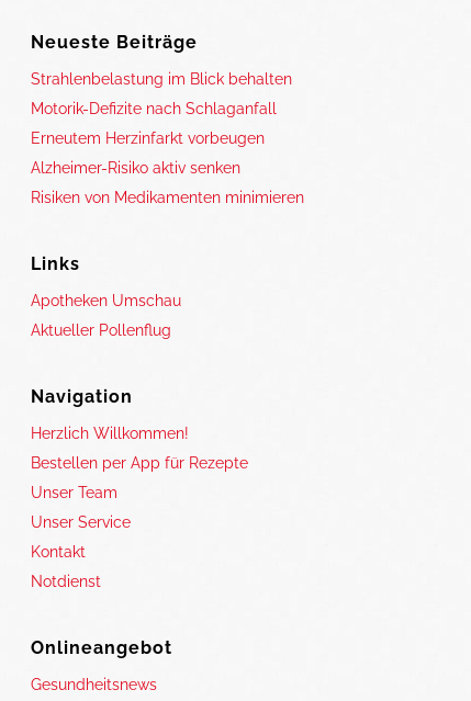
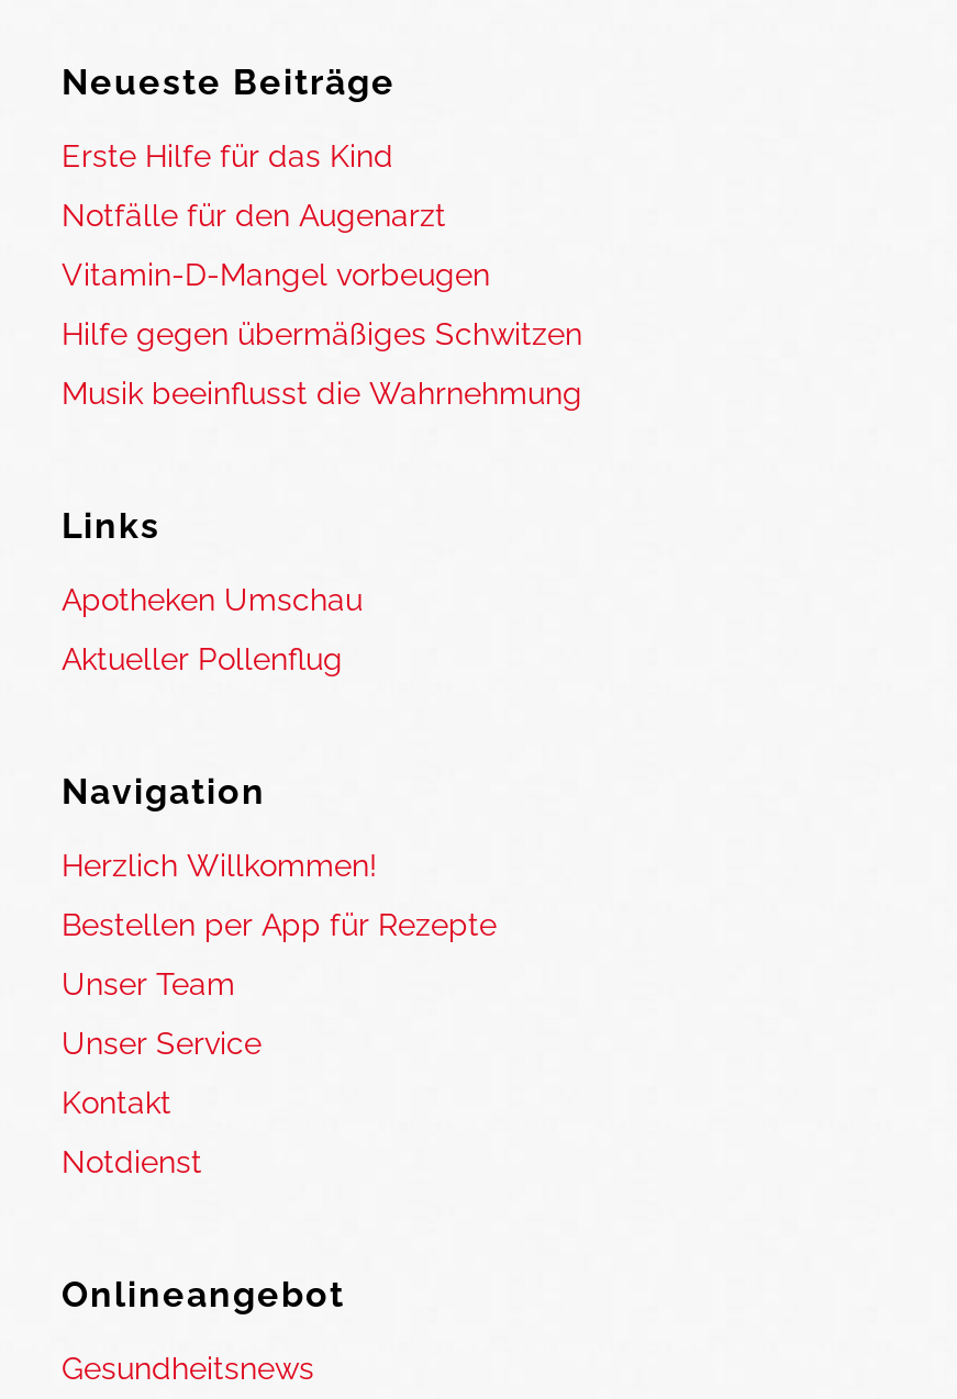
- Strahlenbelastung im Blick behalten
+ Erste Hilfe für das Kind

- Motorik-Defizite nach Schlaganfall
+ Notfälle für den Augenarzt

- Erneutem Herzinfarkt vorbeugen
+ Vitamin-D-Mangel vorbeugen

- Alzheimer-Risiko aktiv senken
+ Hilfe gegen übermäßiges Schwitzen

- Risiken von Medikamenten minimieren
+ Musik beeinflusst die Wahrnehmung
